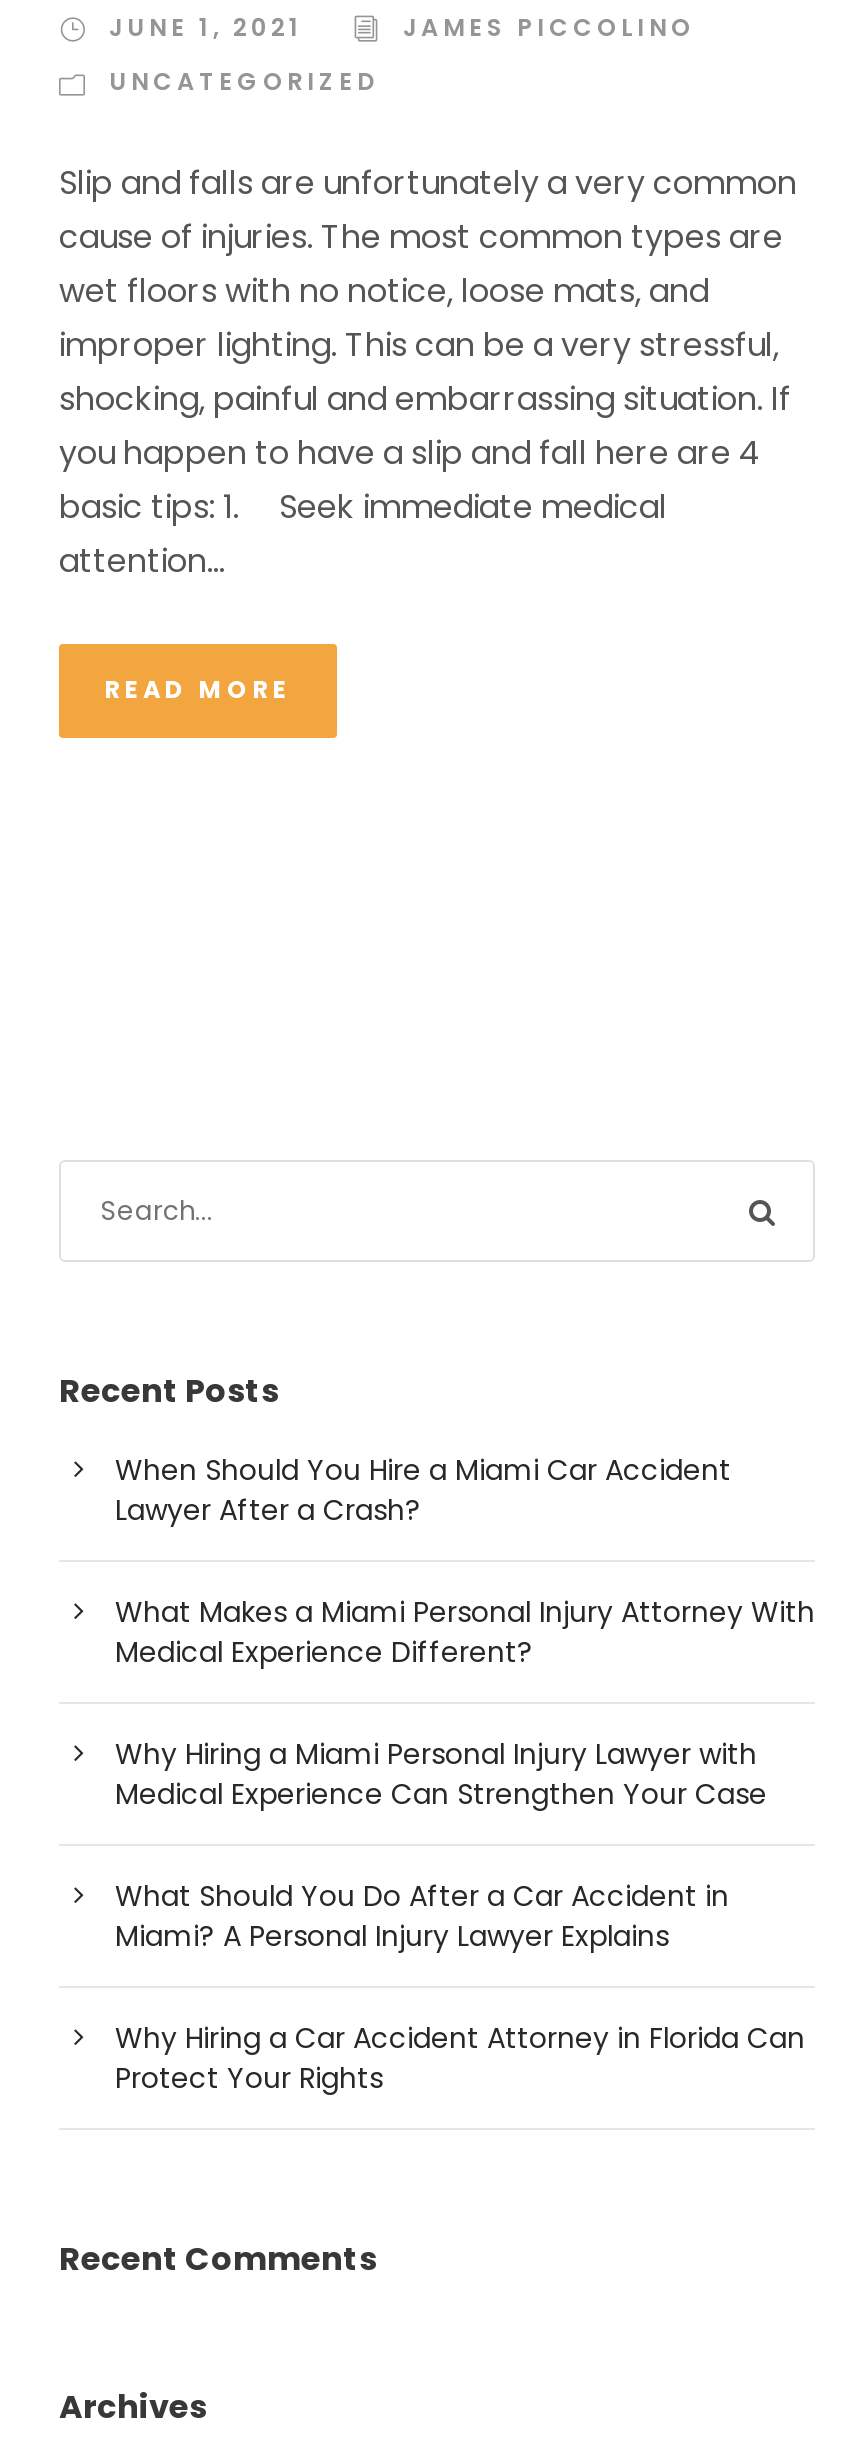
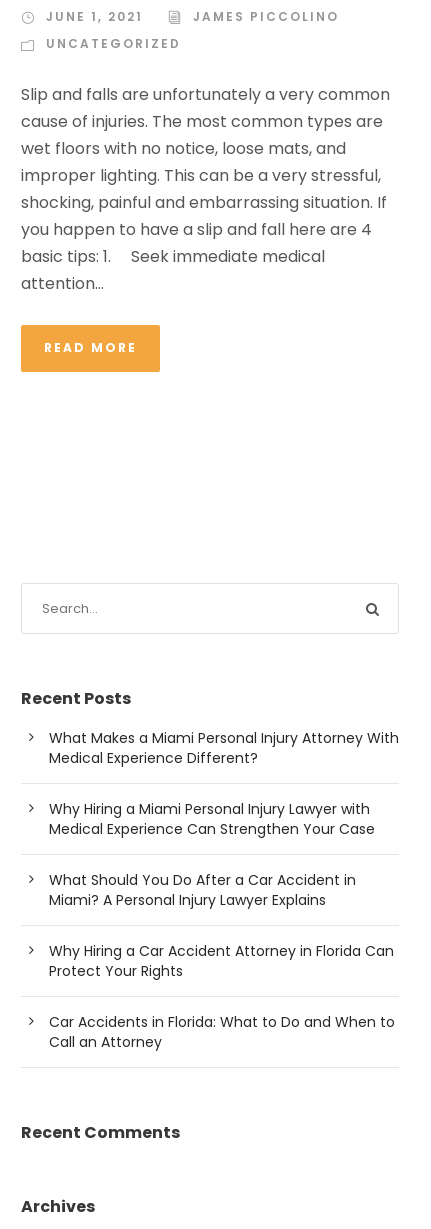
- When Should You Hire a Miami Car Accident
- Lawyer After a Crash?

moved up: What Makes a Miami Personal Injury Attorney With | Medical Experience Different? | Why Hiring a Miami Personal Injury Lawyer with | Medical Experience Can Strengthen Your Case | What Should You Do After a Car Accident in | Miami? A Personal Injury Lawyer Explains | Why Hiring a Car Accident Attorney in Florida Can | Protect Your Rights

+ Car Accidents in Florida: What to Do and When to
+ Call an Attorney
